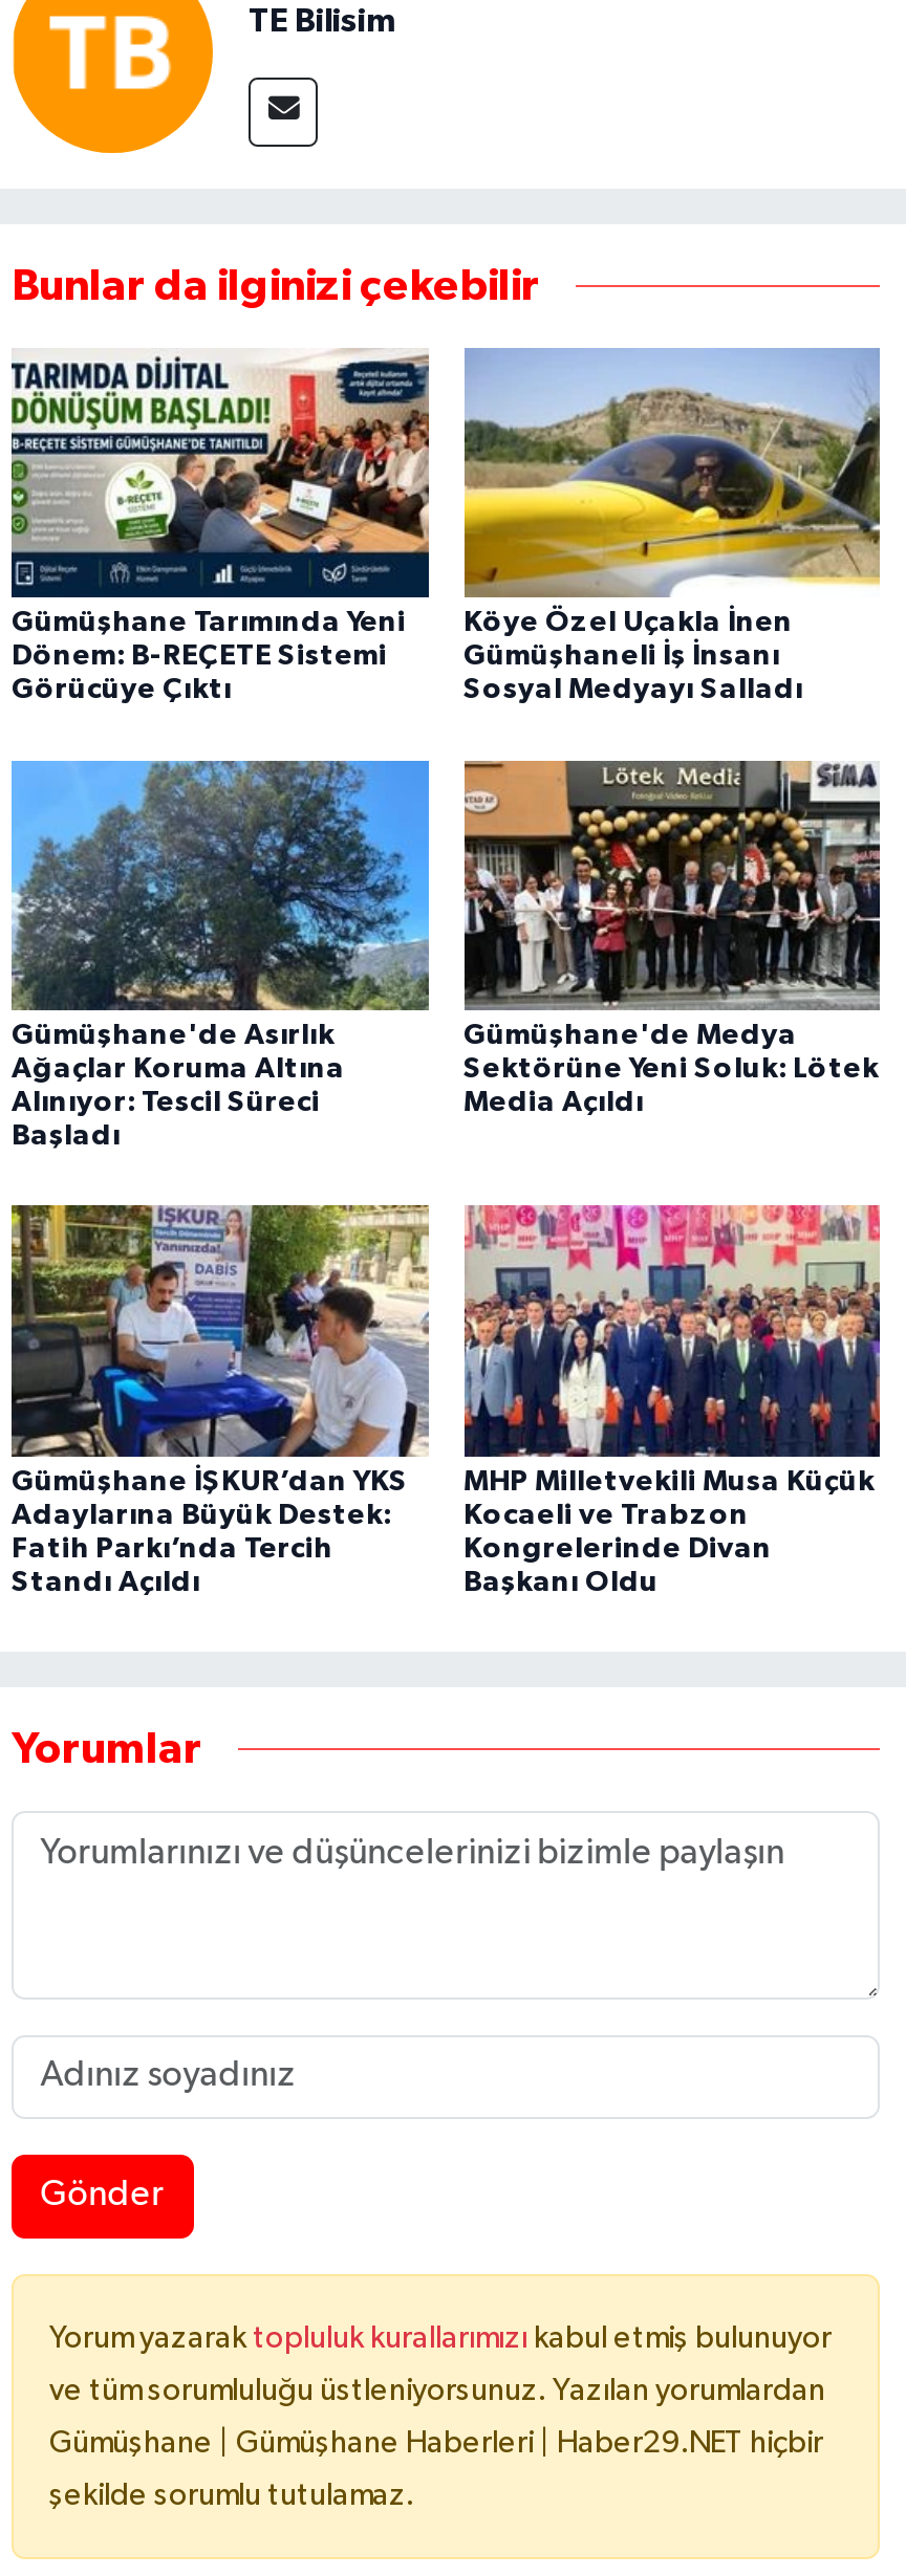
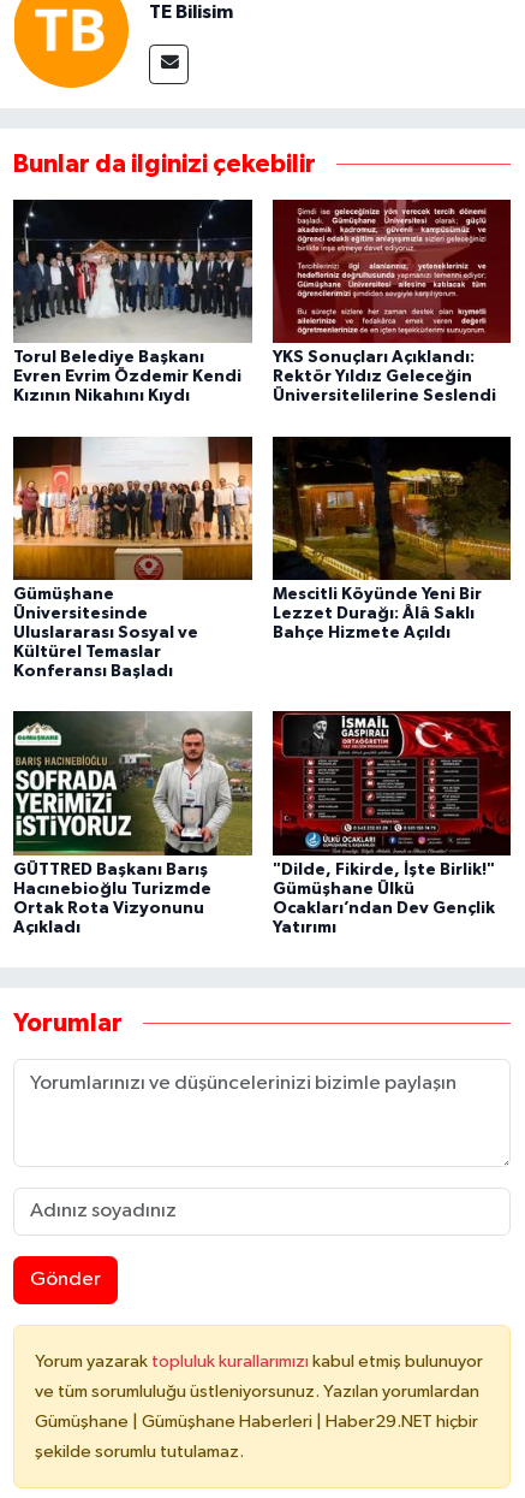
- [image]
- Gümüşhane Tarımında Yeni
- Dönem: B-REÇETE Sistemi
- Görücüye Çıktı
+ [image]
+ Torul Belediye Başkanı
+ Evren Evrim Özdemir Kendi
+ Kızının Nikahını Kıydı

- [image]
- Köye Özel Uçakla İnen
- Gümüşhaneli İş İnsanı
- Sosyal Medyayı Salladı
+ [image]
+ YKS Sonuçları Açıklandı:
+ Rektör Yıldız Geleceğin
+ Üniversitelilerine Seslendi

- [image]
- Gümüşhane'de Asırlık
- Ağaçlar Koruma Altına
- Alınıyor: Tescil Süreci
- Başladı
+ [image]
+ Gümüşhane
+ Üniversitesinde
+ Uluslararası Sosyal ve
+ Kültürel Temaslar
+ Konferansı Başladı

- [image]
- Gümüşhane'de Medya
- Sektörüne Yeni Soluk: Lötek
- Media Açıldı
+ [image]
+ Mescitli Köyünde Yeni Bir
+ Lezzet Durağı: Âlâ Saklı
+ Bahçe Hizmete Açıldı

- [image]
- Gümüşhane İŞKUR’dan YKS
- Adaylarına Büyük Destek:
- Fatih Parkı’nda Tercih
- Standı Açıldı
+ [image]
+ GÜTTRED Başkanı Barış
+ Hacınebioğlu Turizmde
+ Ortak Rota Vizyonunu
+ Açıkladı

- [image]
- MHP Milletvekili Musa Küçük
- Kocaeli ve Trabzon
- Kongrelerinde Divan
- Başkanı Oldu
+ [image]
+ "Dilde, Fikirde, İşte Birlik!"
+ Gümüşhane Ülkü
+ Ocakları’ndan Dev Gençlik
+ Yatırımı
